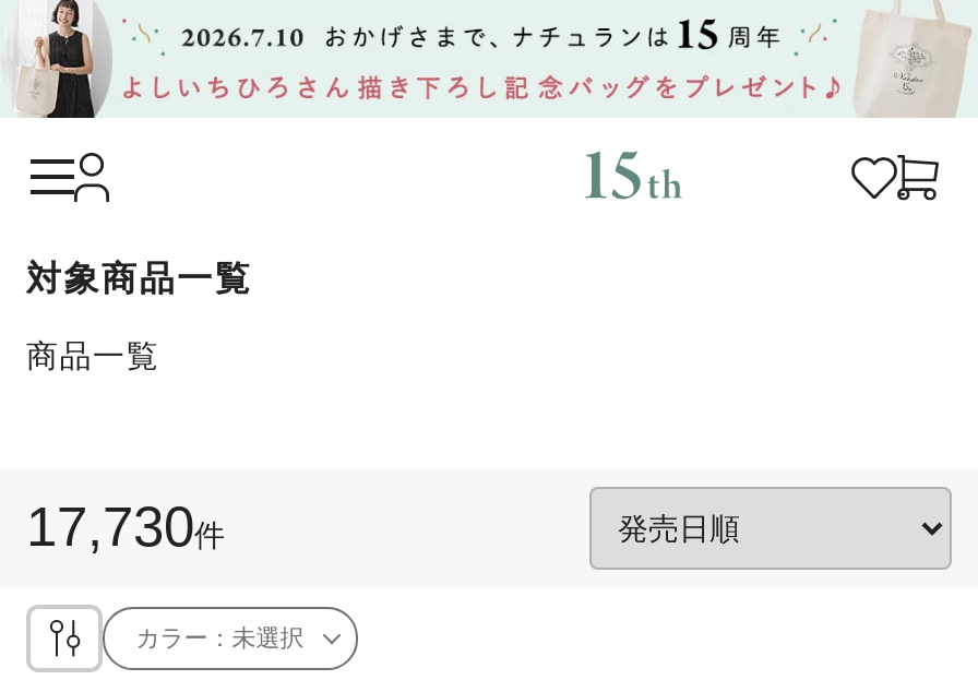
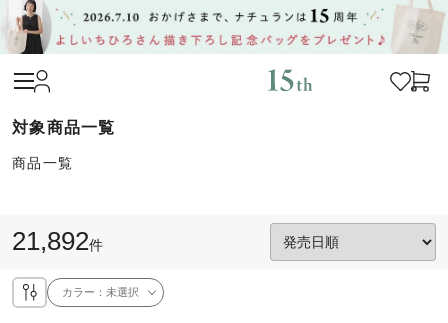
- 17,730件
+ 21,892件
